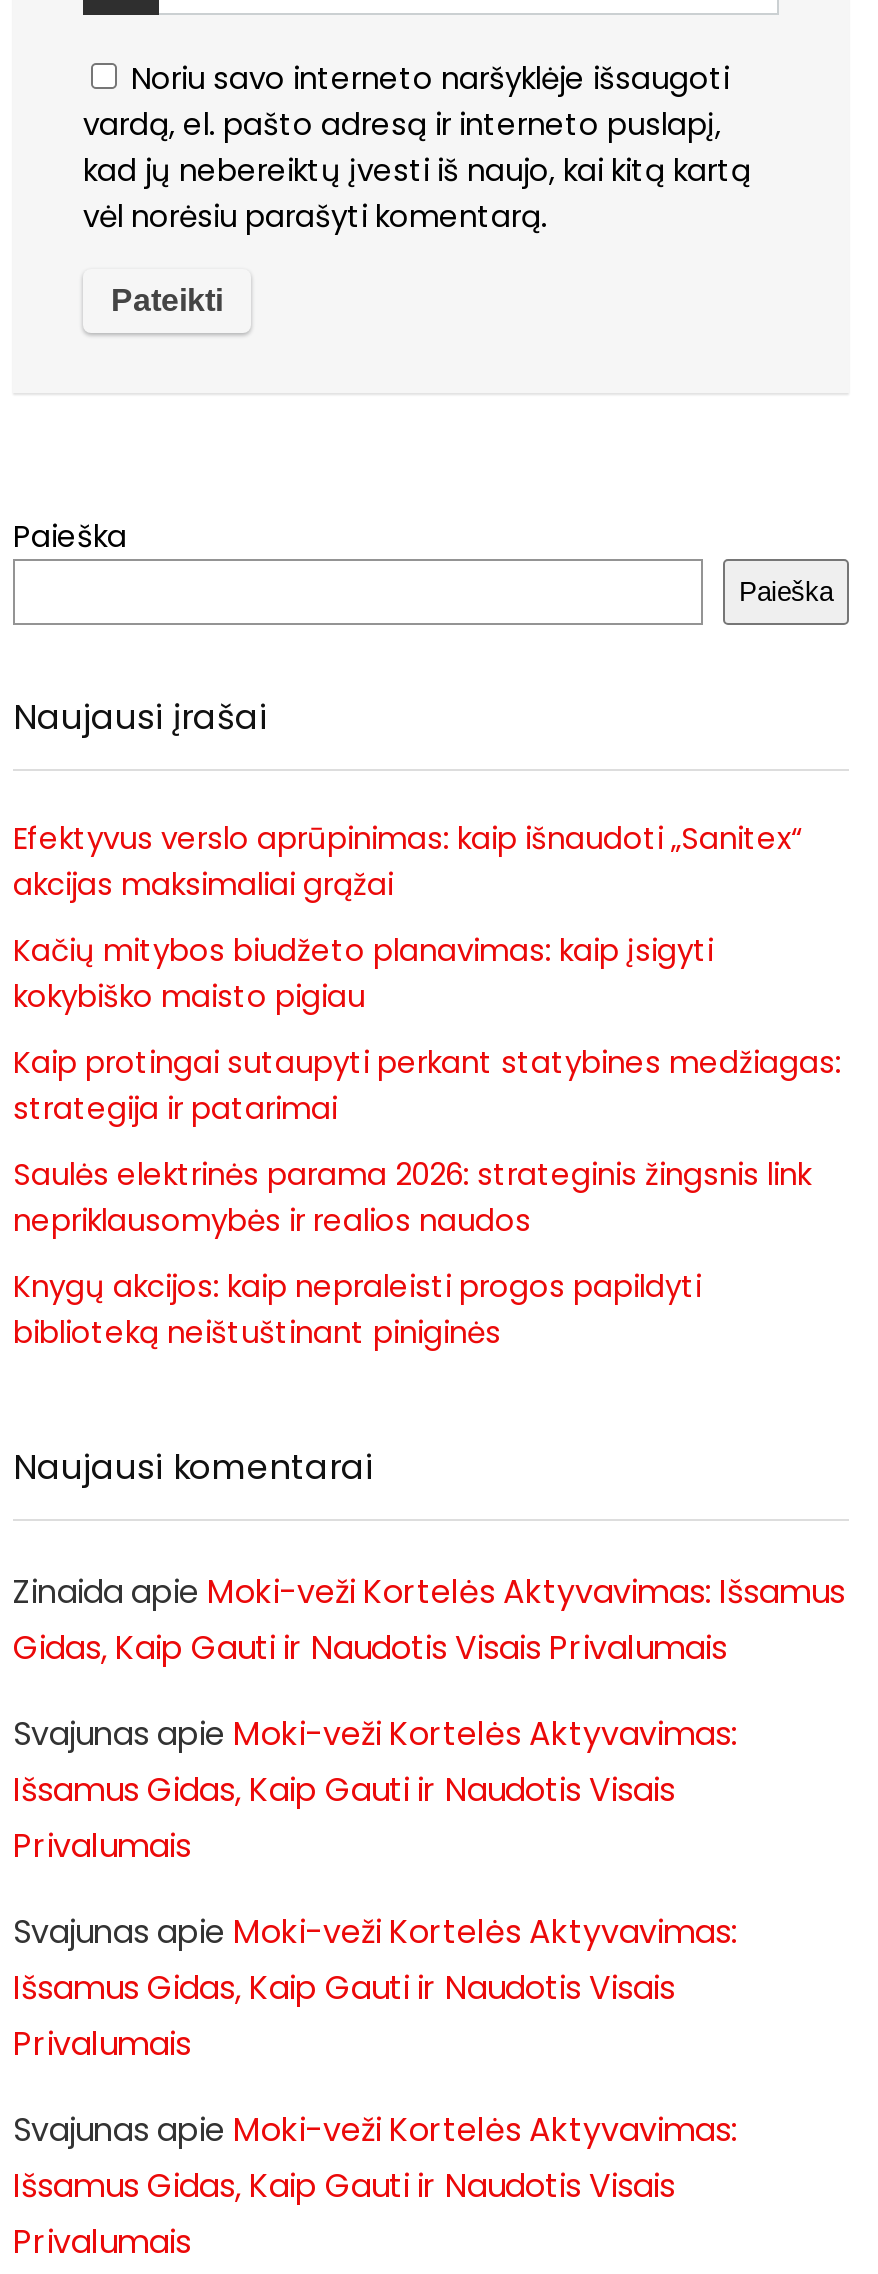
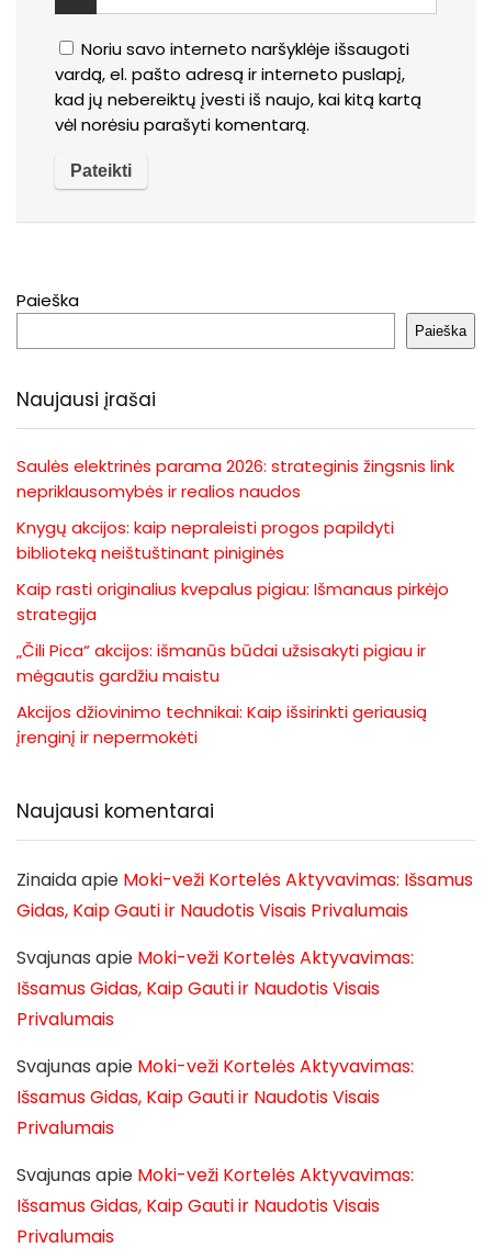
- Efektyvus verslo aprūpinimas: kaip išnaudoti „Sanitex“
- akcijas maksimaliai grąžai
- Kačių mitybos biudžeto planavimas: kaip įsigyti
- kokybiško maisto pigiau
- Kaip protingai sutaupyti perkant statybines medžiagas:
- strategija ir patarimai

moved up: Saulės elektrinės parama 2026: strateginis žingsnis link | nepriklausomybės ir realios naudos | Knygų akcijos: kaip nepraleisti progos papildyti | biblioteką neištuštinant piniginės

+ Kaip rasti originalius kvepalus pigiau: Išmanaus pirkėjo
+ strategija
+ „Čili Pica“ akcijos: išmanūs būdai užsisakyti pigiau ir
+ mėgautis gardžiu maistu
+ Akcijos džiovinimo technikai: Kaip išsirinkti geriausią
+ įrenginį ir nepermokėti
